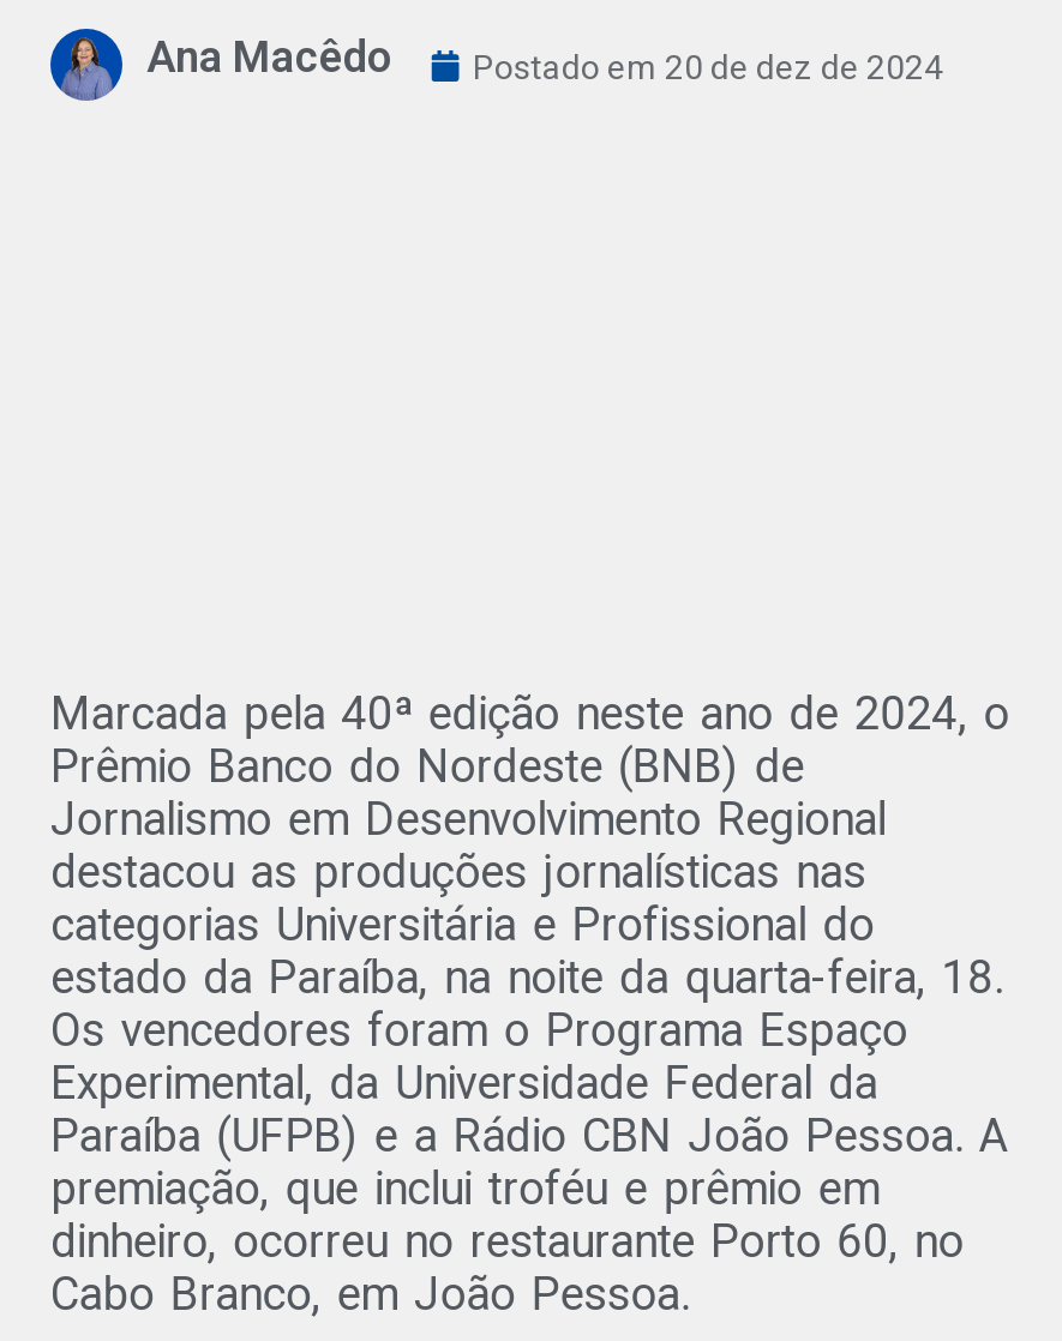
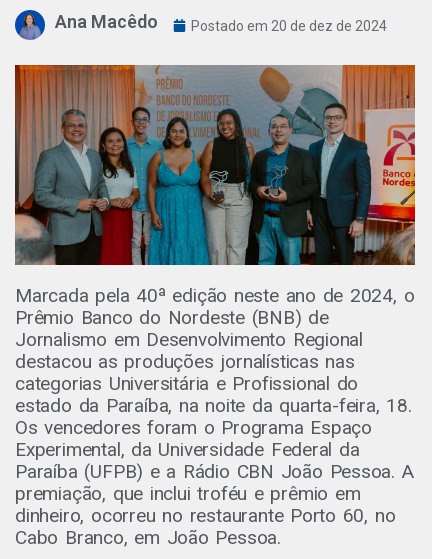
+ [image]
